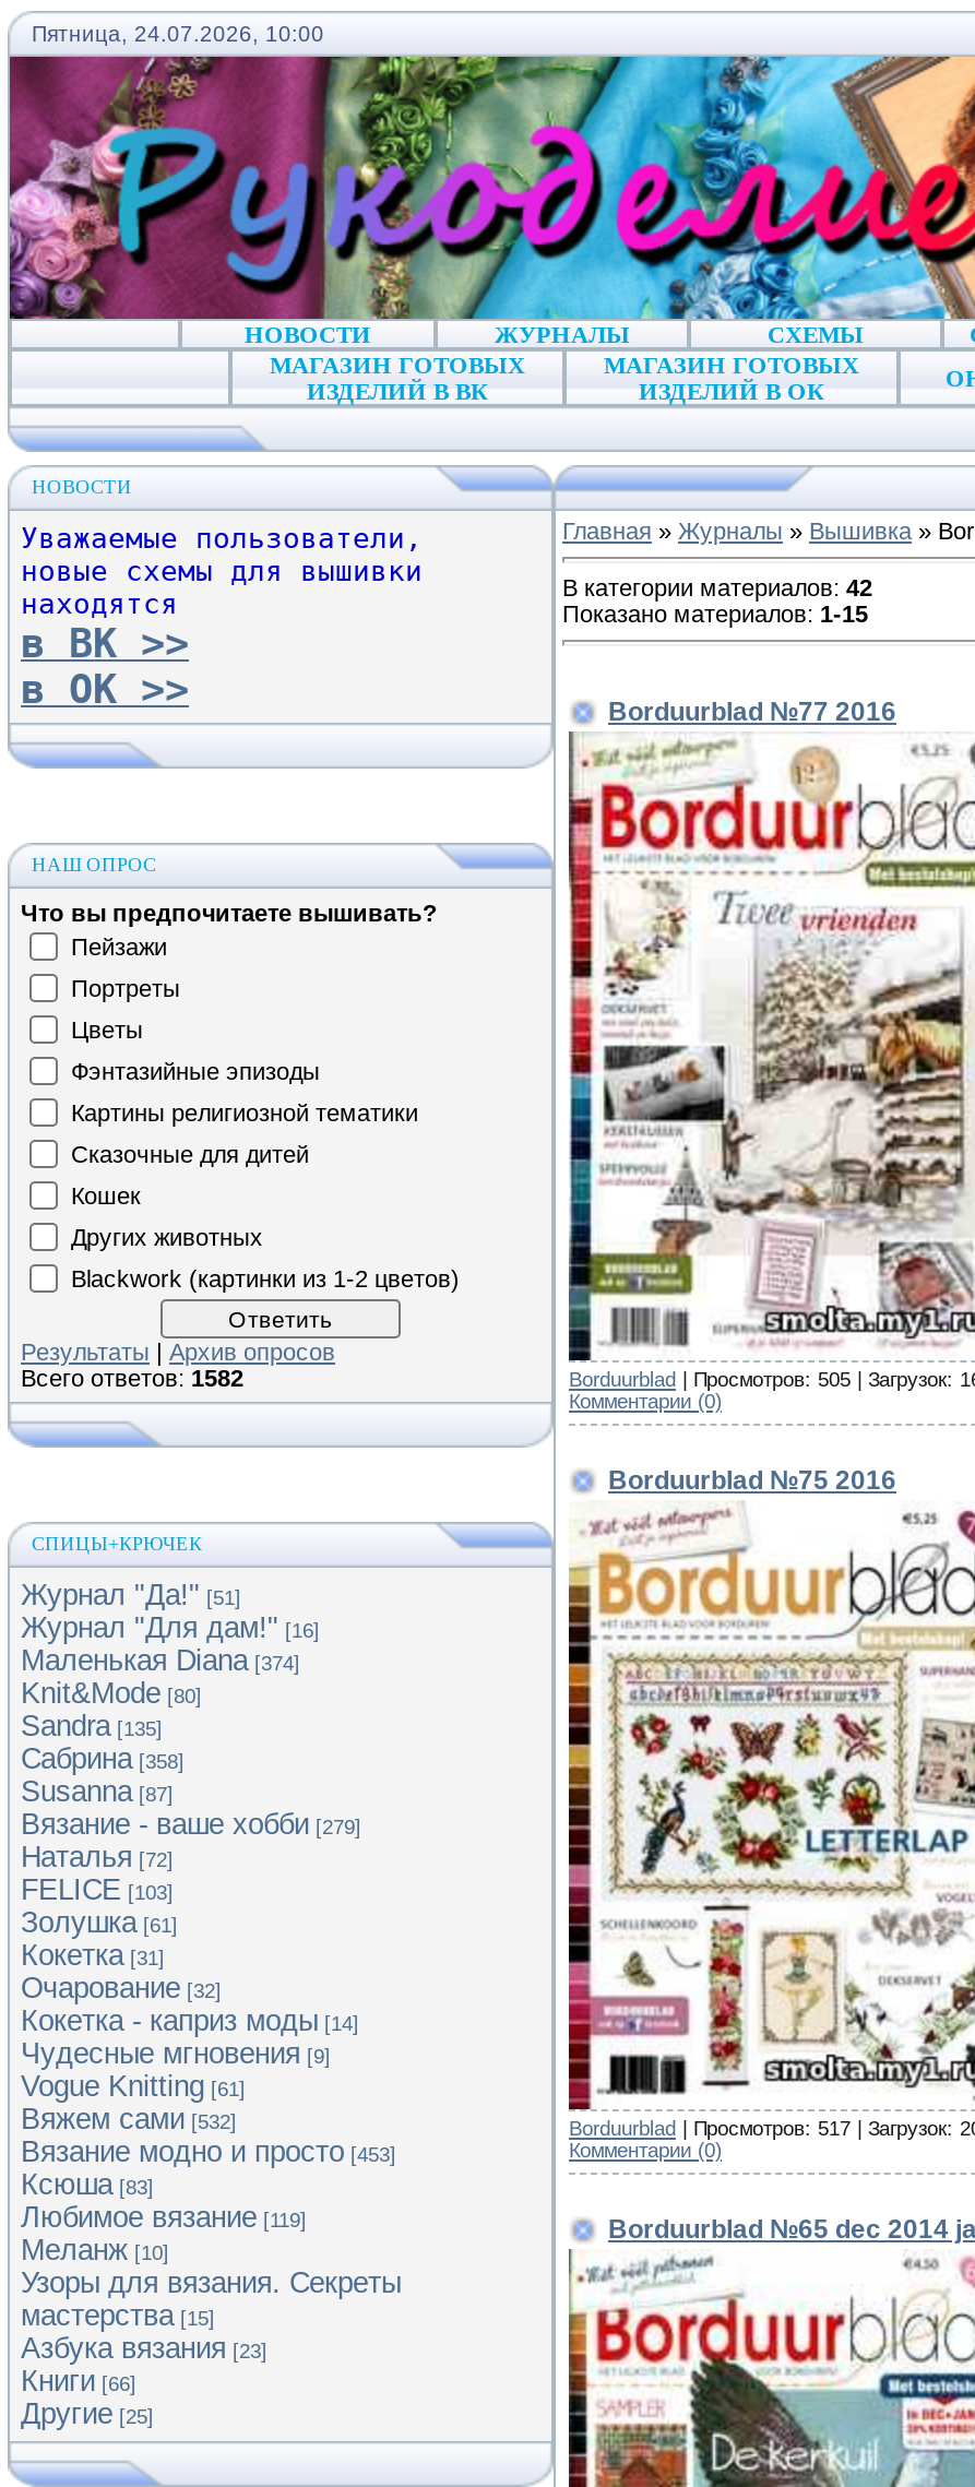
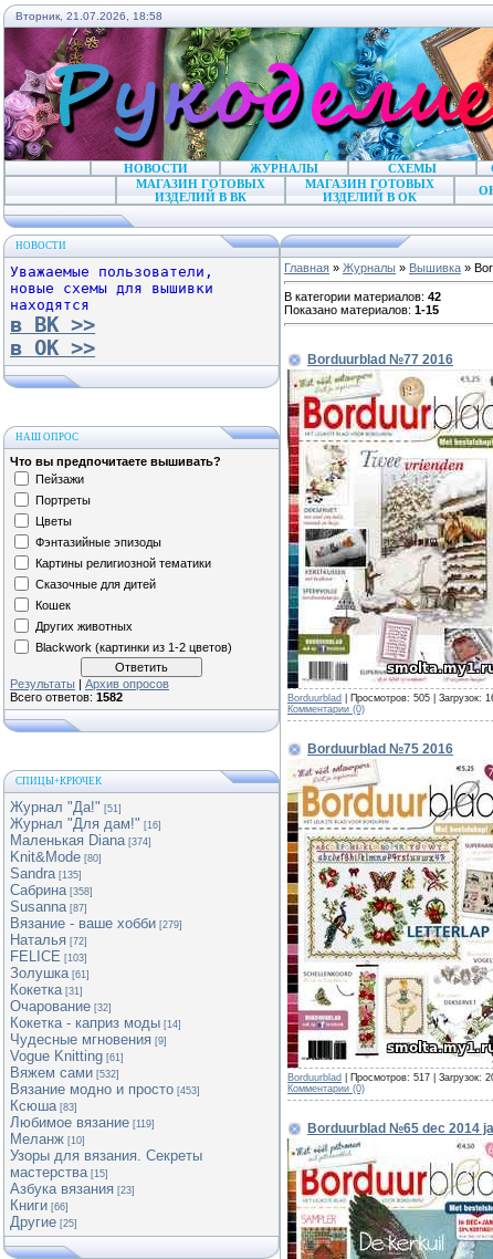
- Пятница, 24.07.2026, 10:00
+ Вторник, 21.07.2026, 18:58
